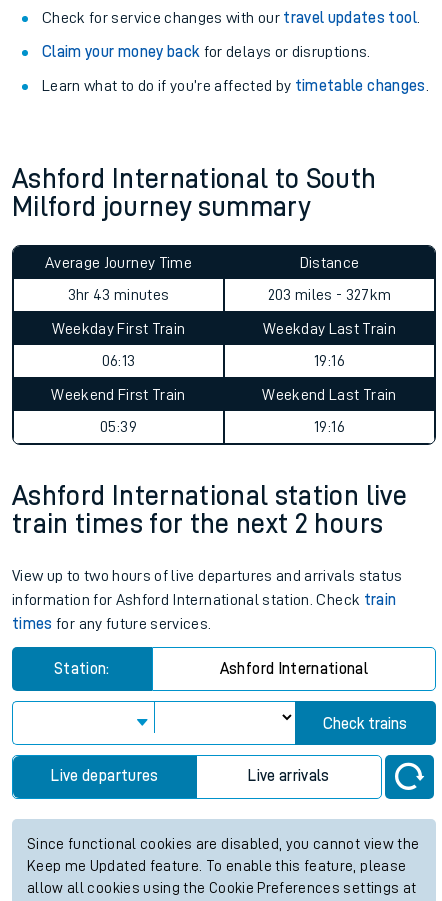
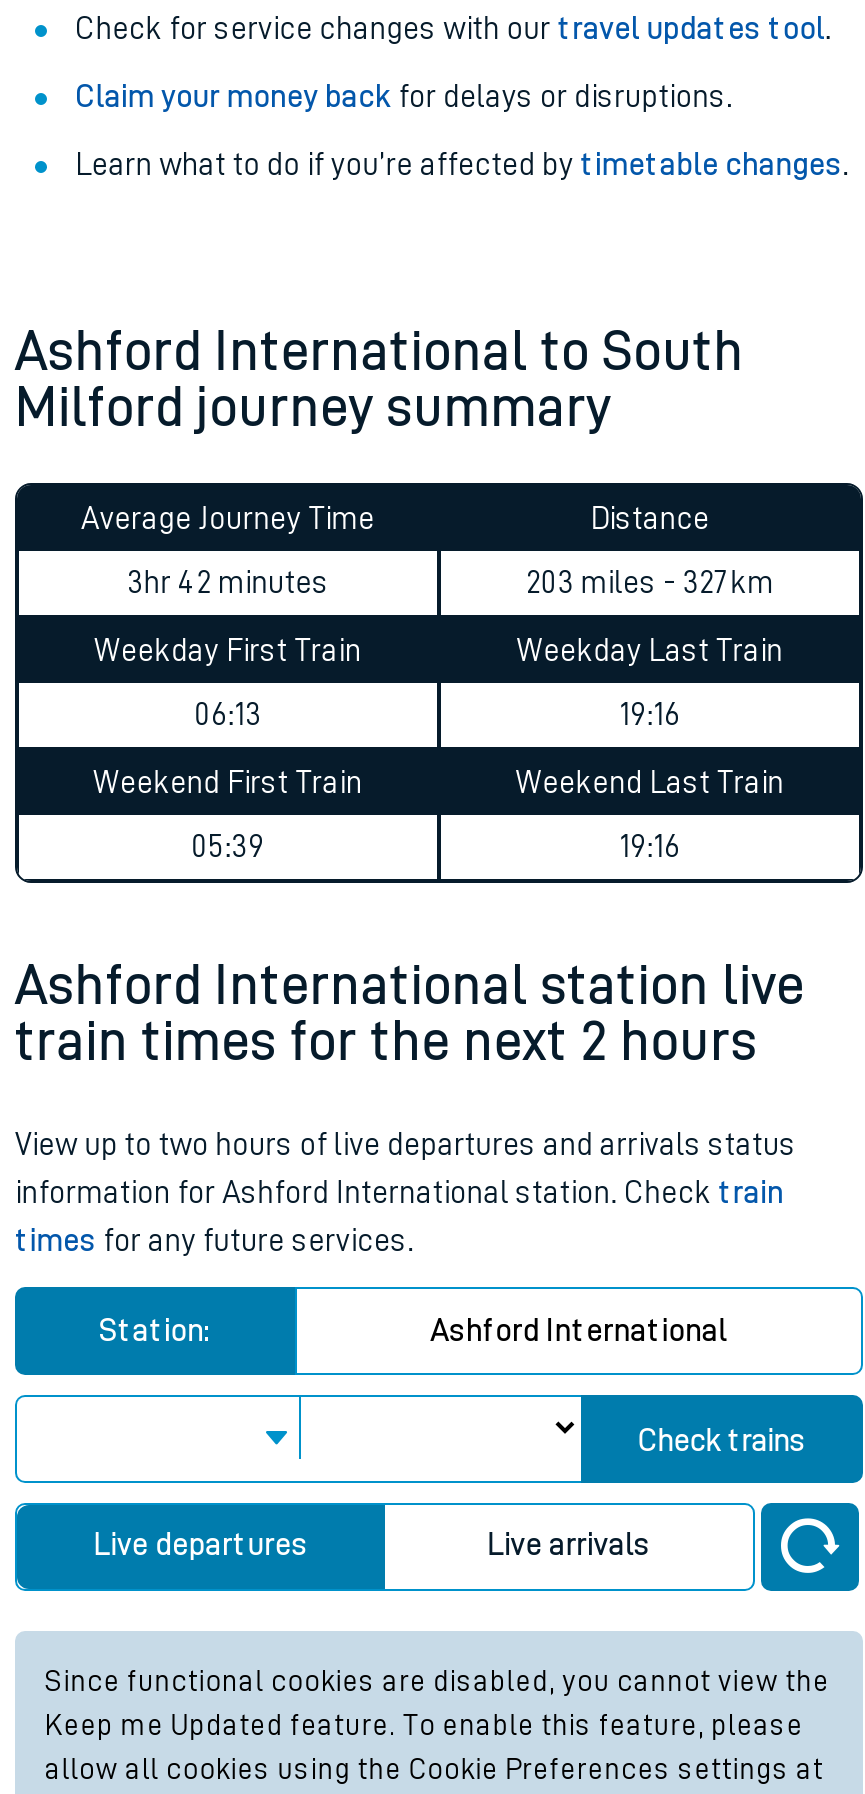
- 3hr 43 minutes
+ 3hr 42 minutes
